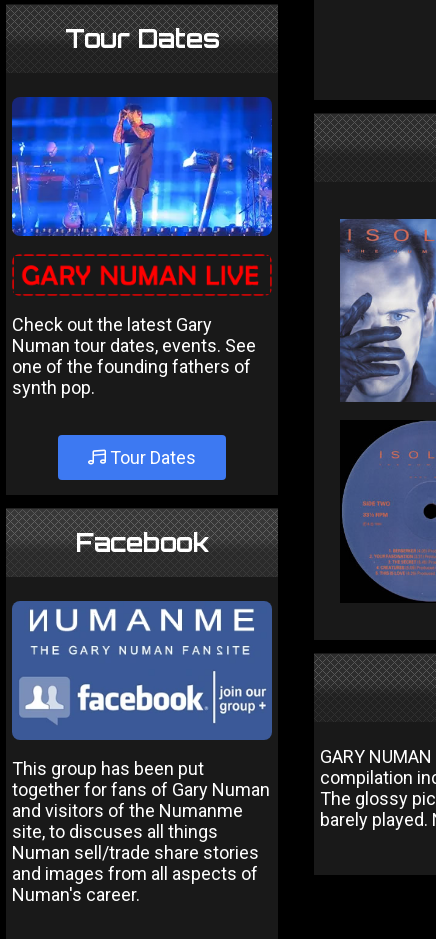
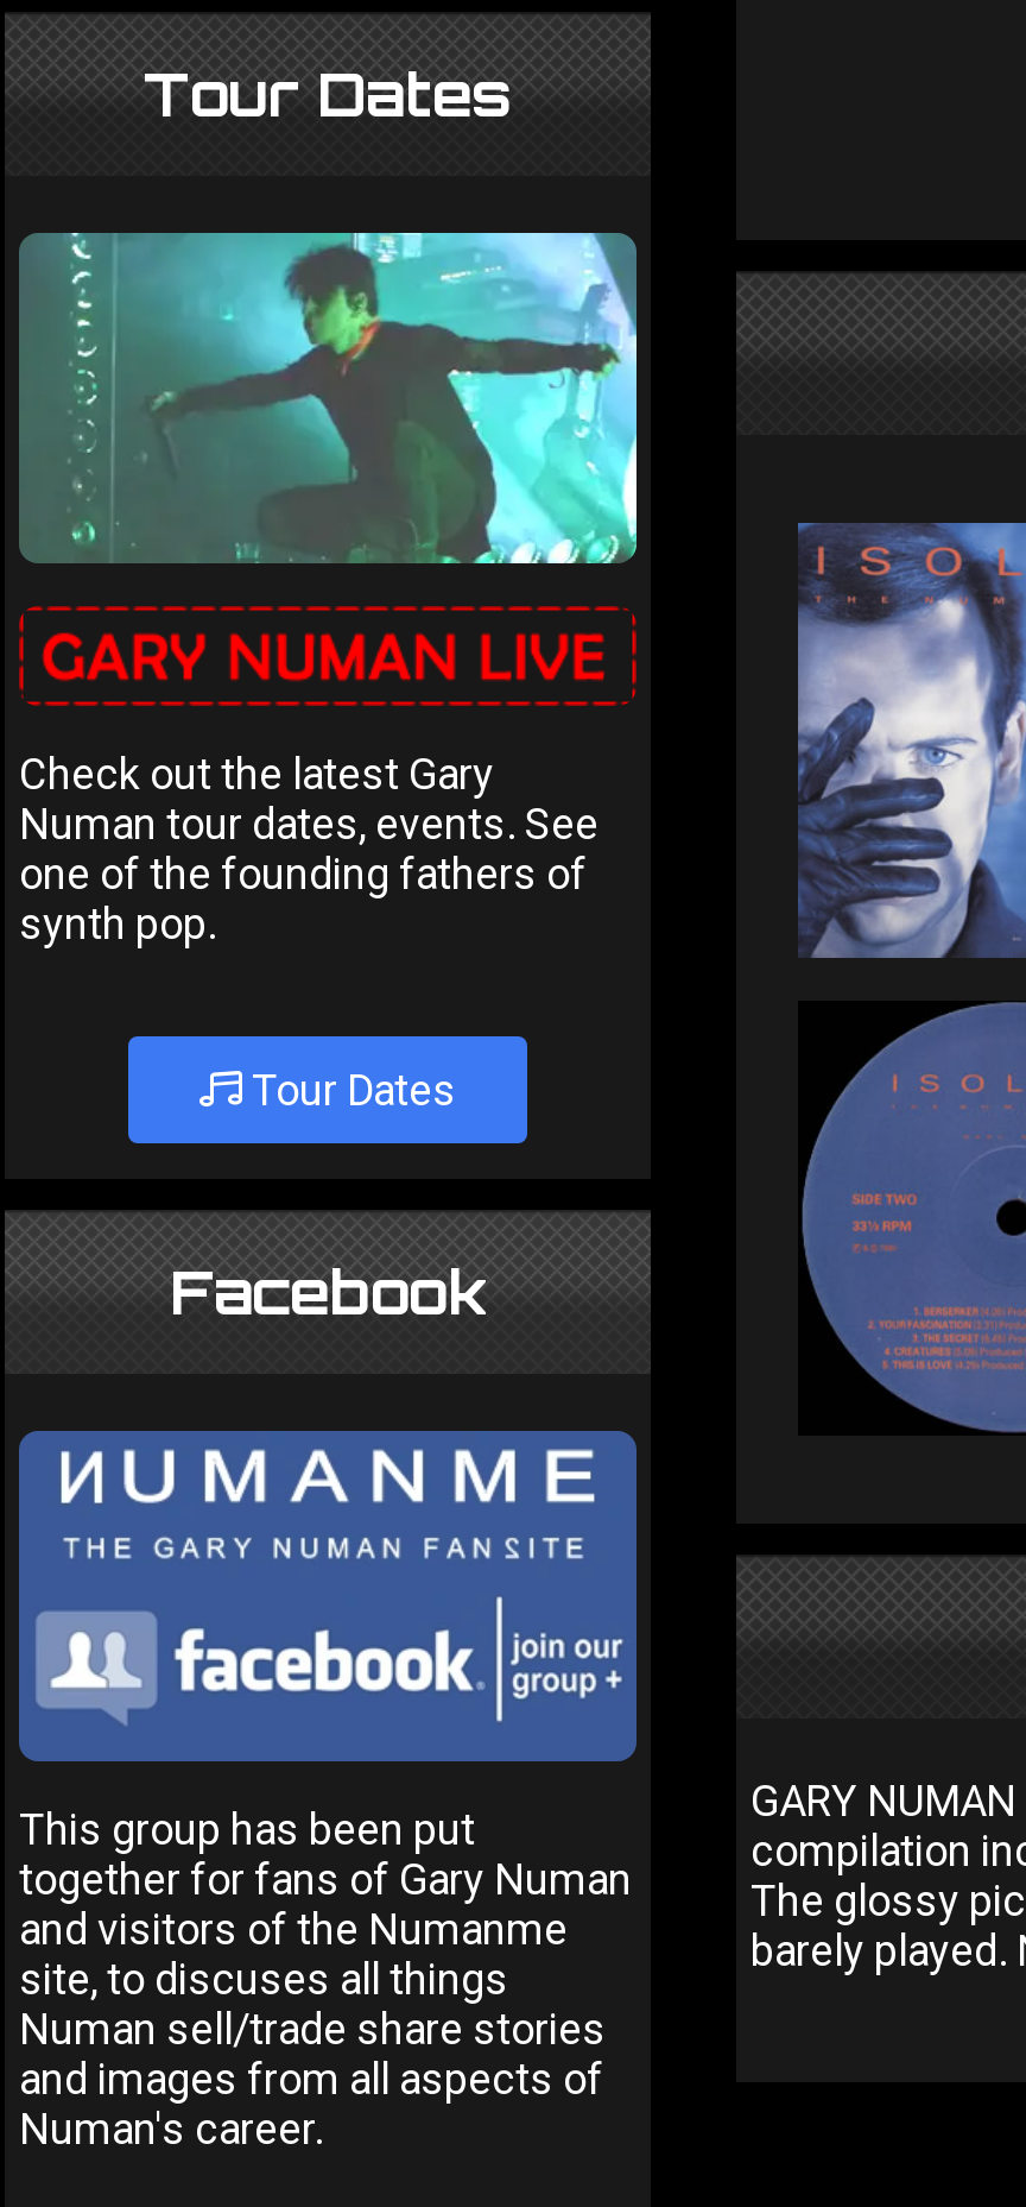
- [image]
+ [image]
